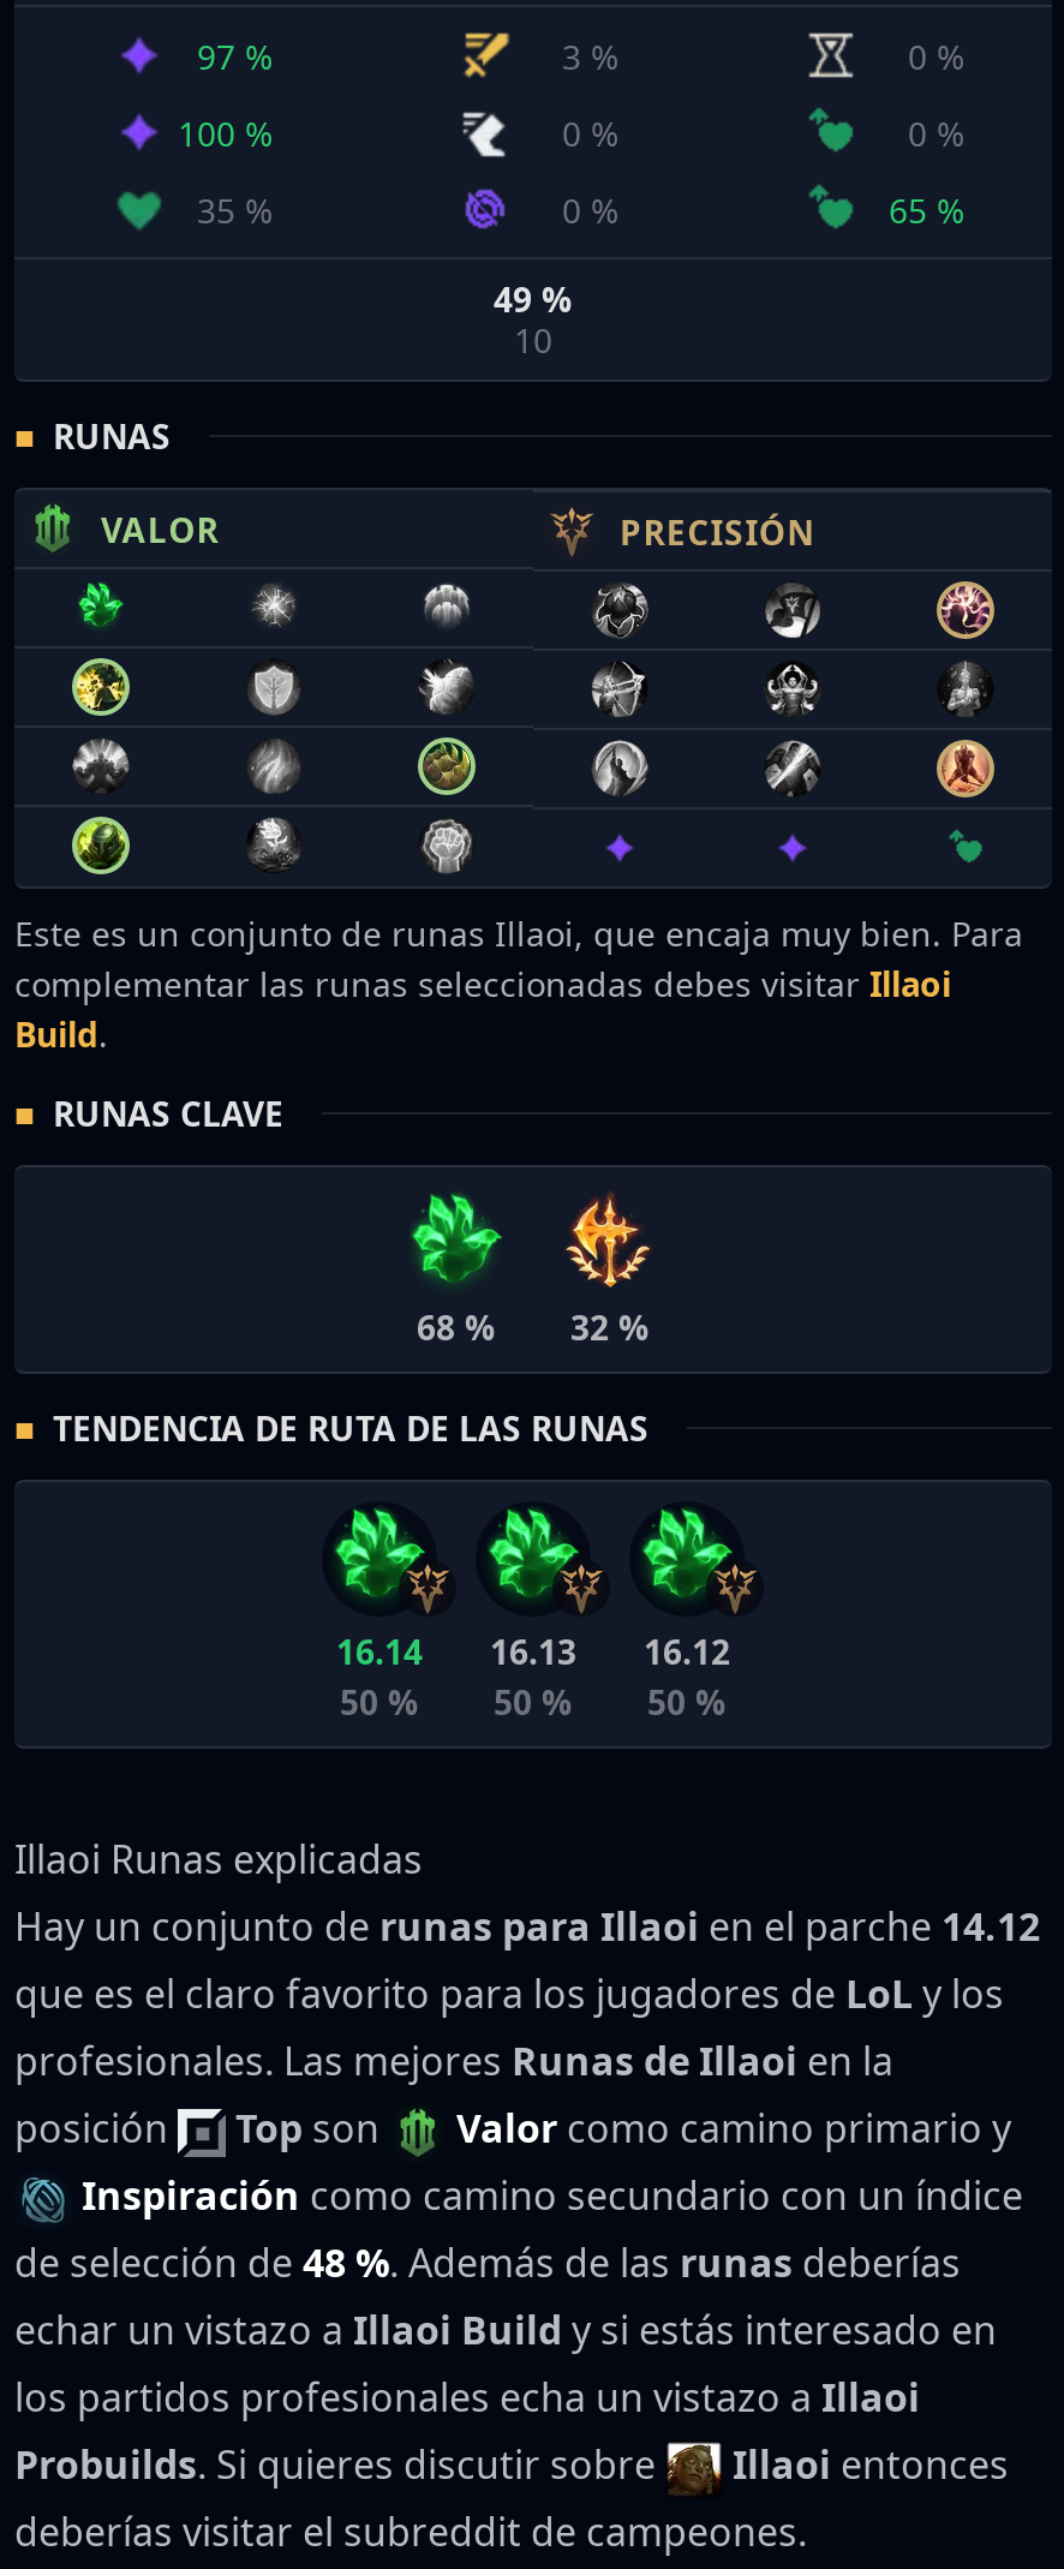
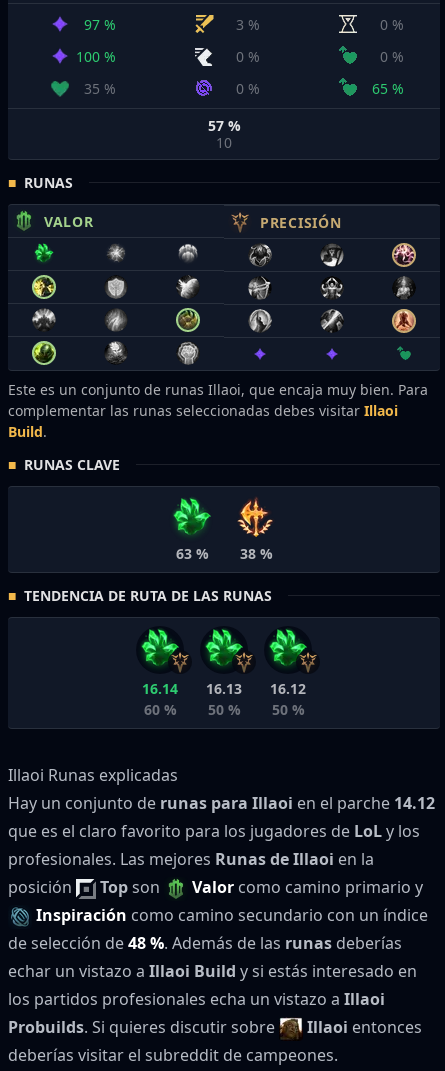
- 49 %
+ 57 %

- 68 %
+ 63 %

- 32 %
+ 38 %

- 50 % 50 % 50 %
+ 60 % 50 % 50 %
